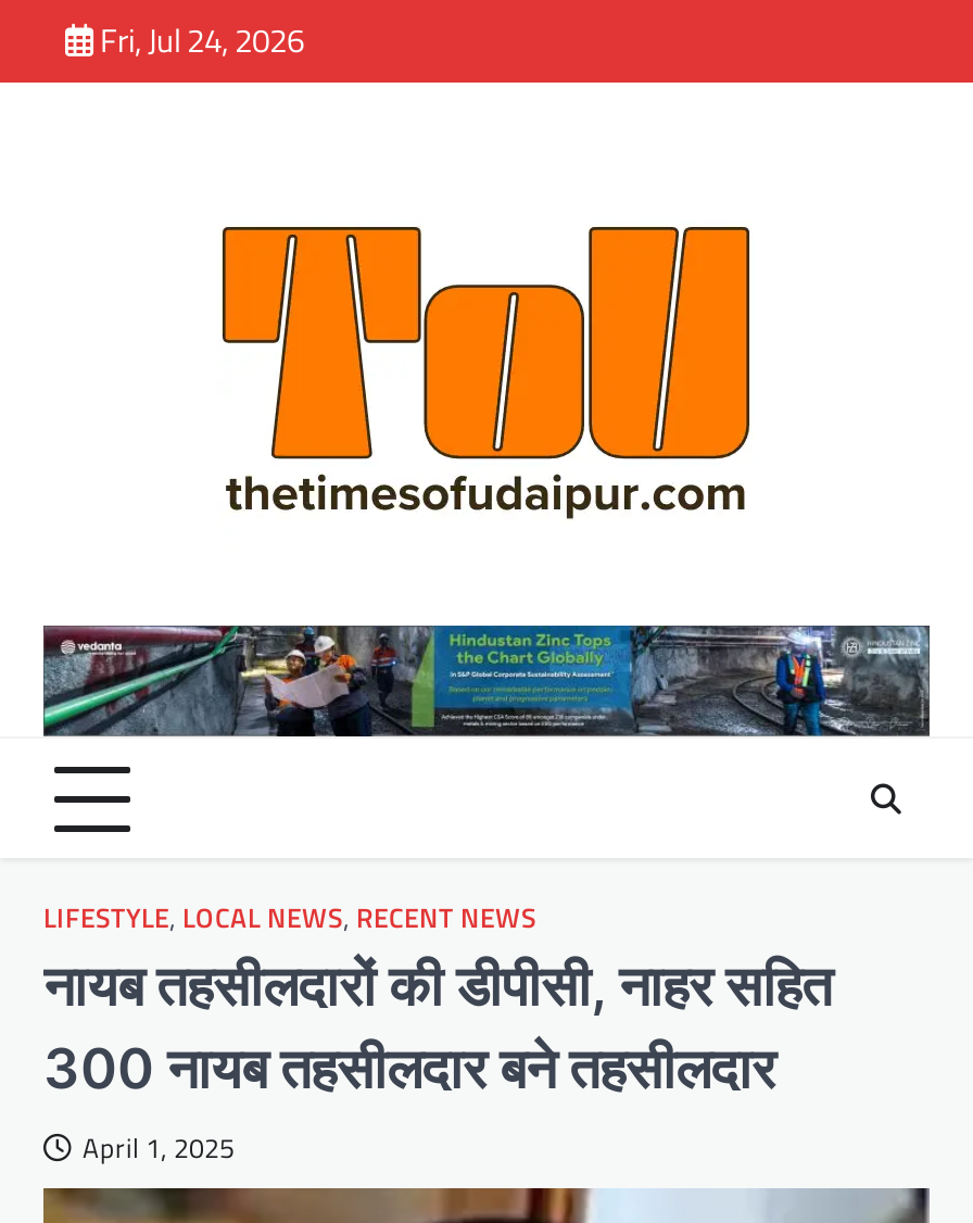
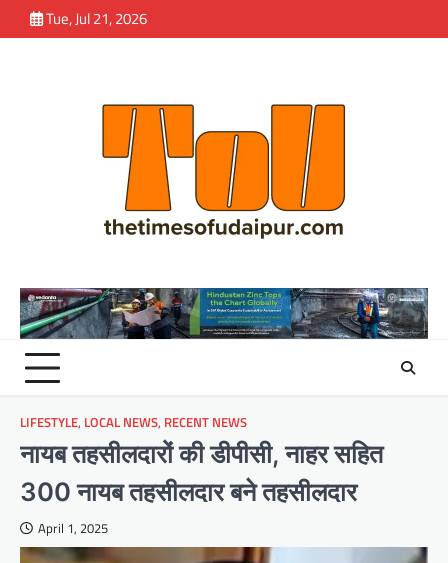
- Fri, Jul 24, 2026
+ Tue, Jul 21, 2026
